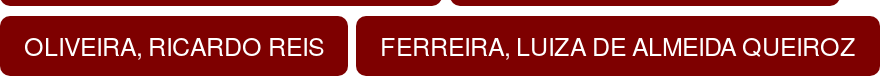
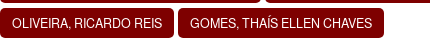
- FERREIRA, LUIZA DE ALMEIDA QUEIROZ
+ GOMES, THAÍS ELLEN CHAVES
